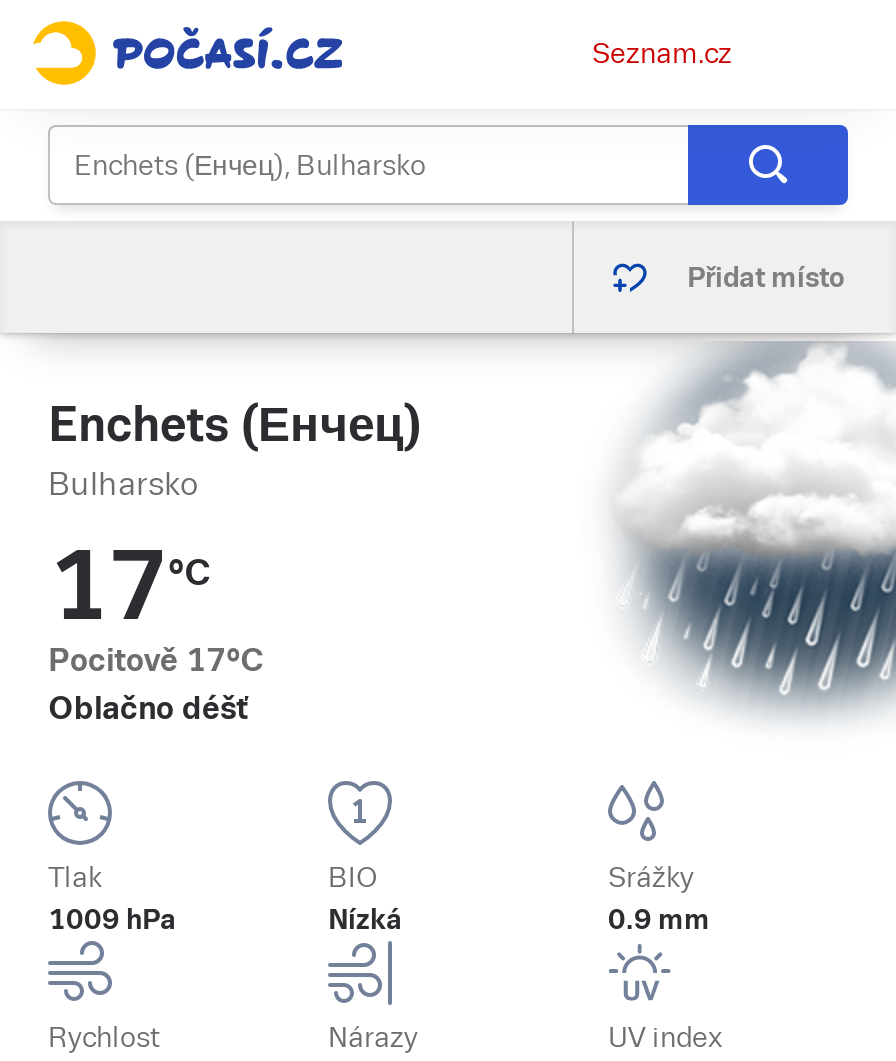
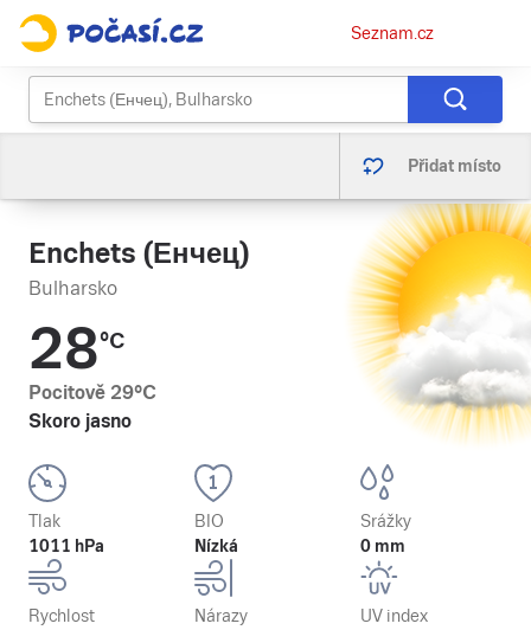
- [image]
+ [image]

- 17°C
- Pocitově 17°C
- Oblačno déšť
+ 28°C
+ Pocitově 29°C
+ Skoro jasno

- 1009 hPa
+ 1011 hPa

- 0.9 mm
+ 0 mm
